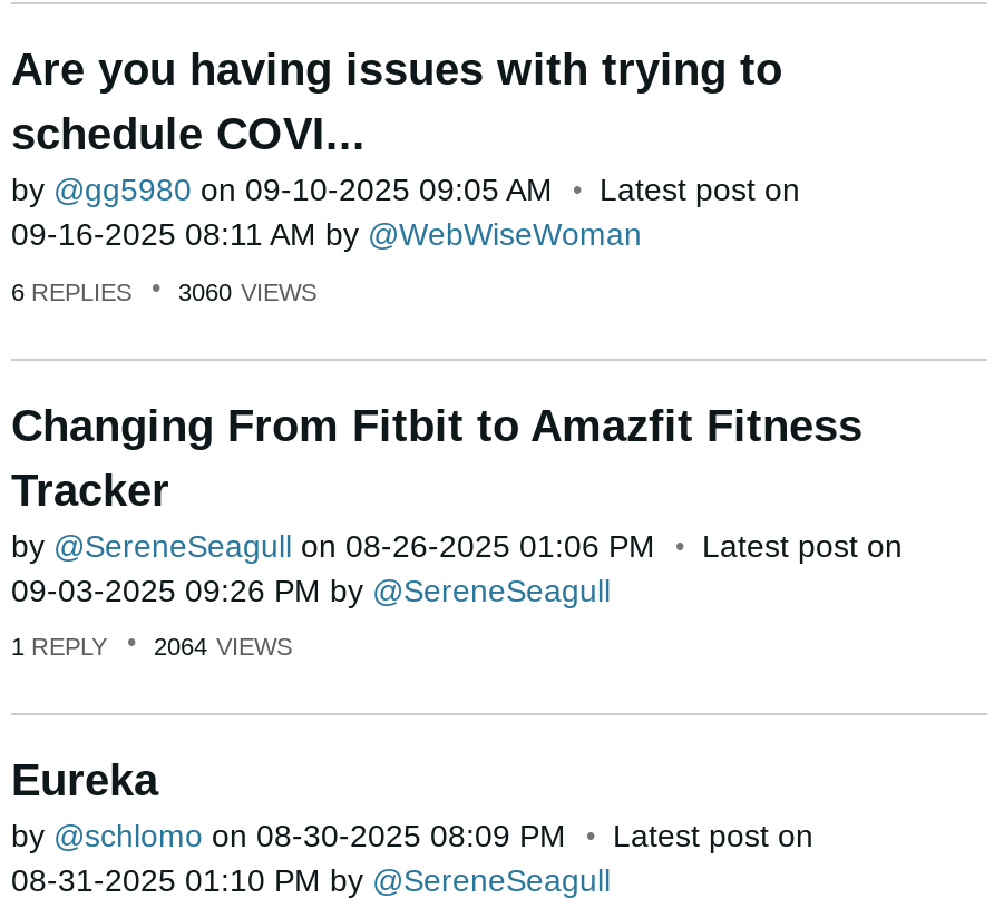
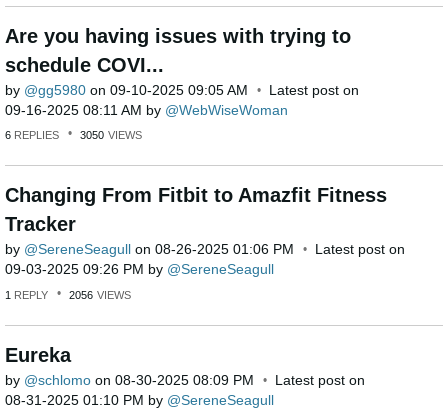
- 6 REPLIES 3060 VIEWS
+ 6 REPLIES 3050 VIEWS

- 1 REPLY 2064 VIEWS
+ 1 REPLY 2056 VIEWS
